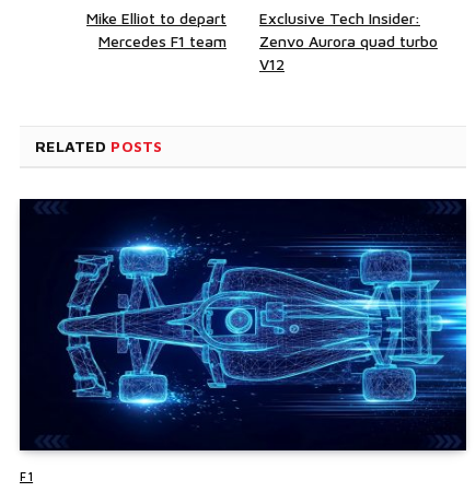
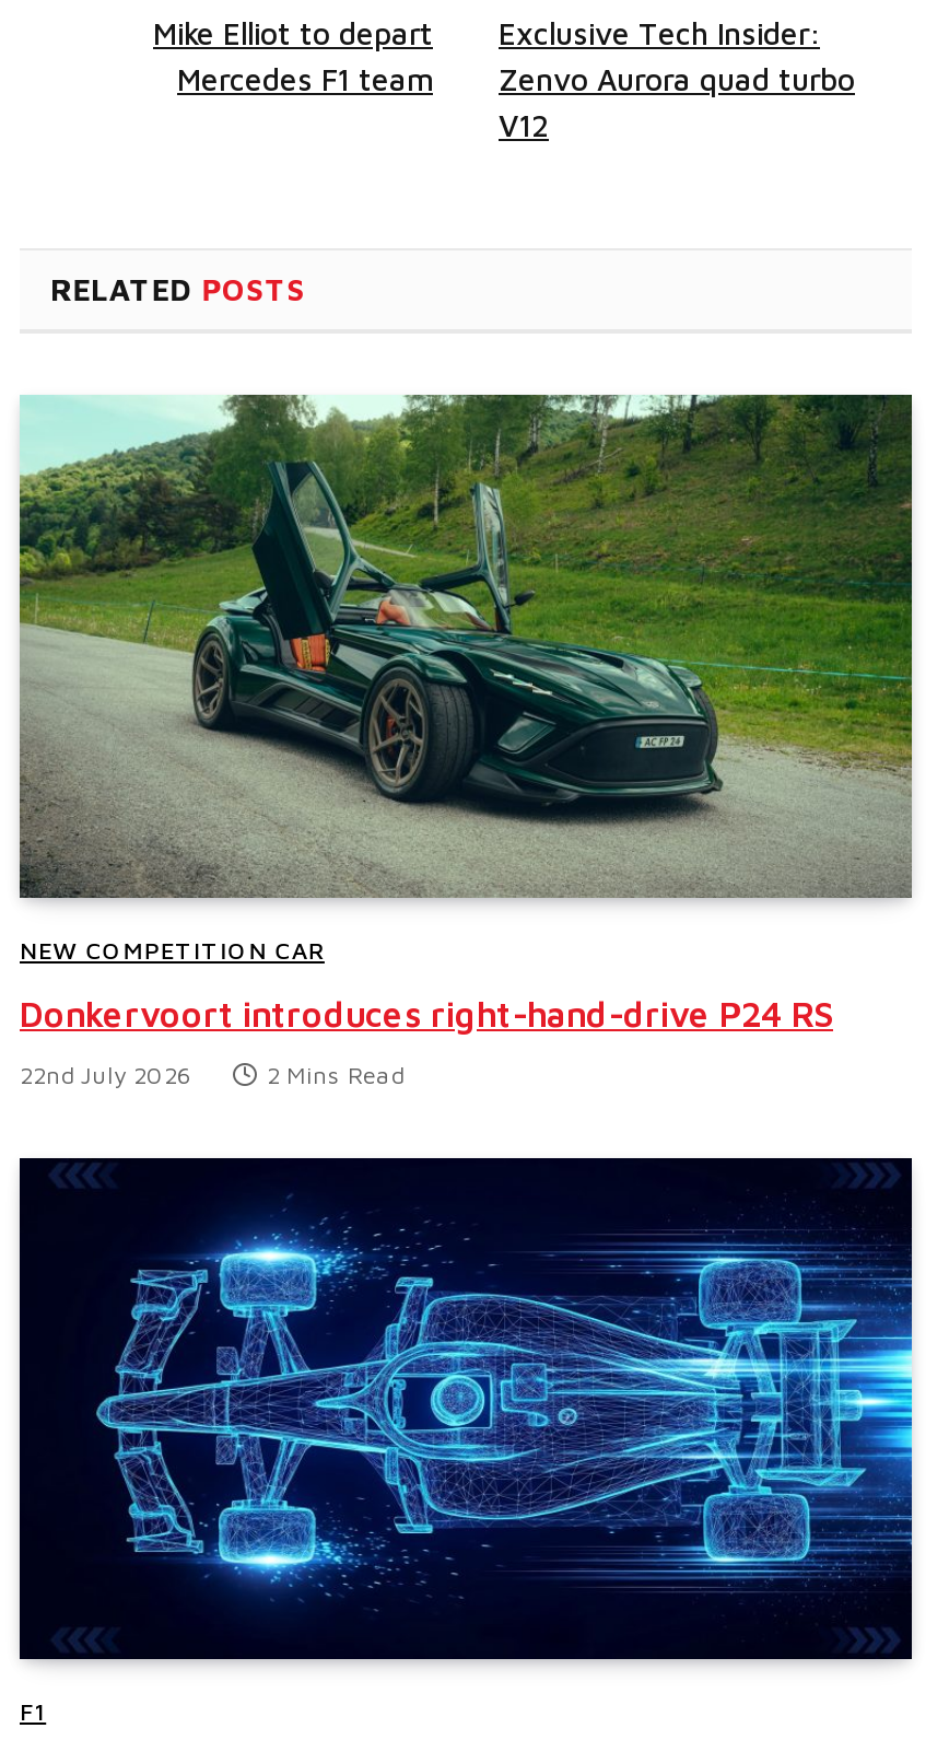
+ [image]
+ NEW COMPETITION CAR
+ Donkervoort introduces right-hand-drive P24 RS
+ 22nd July 2026
+ 2 Mins Read
